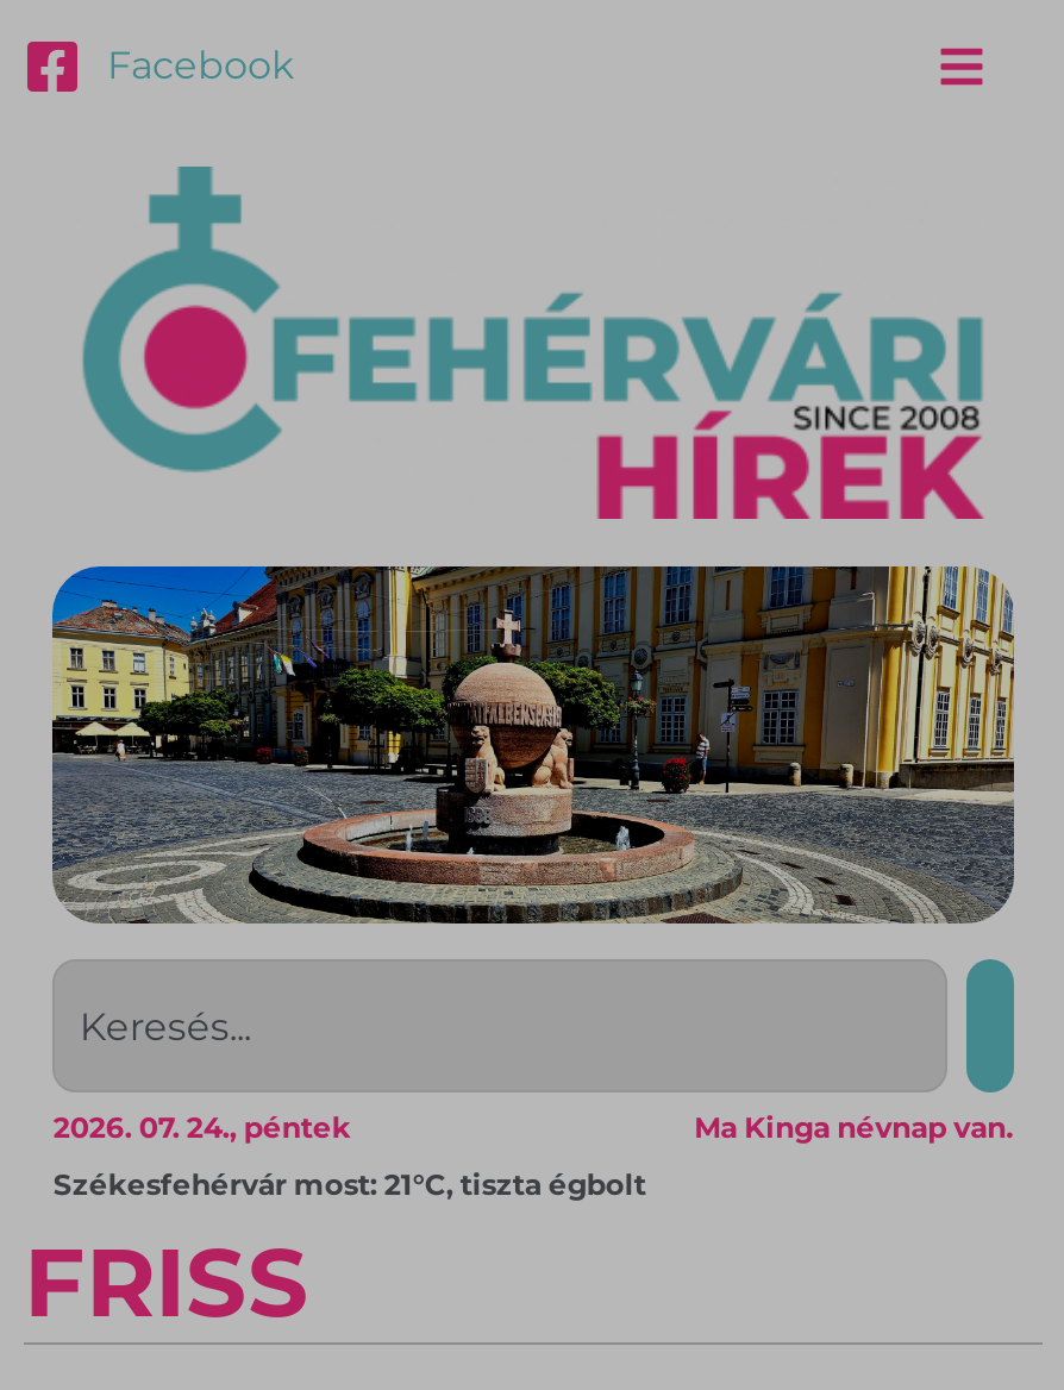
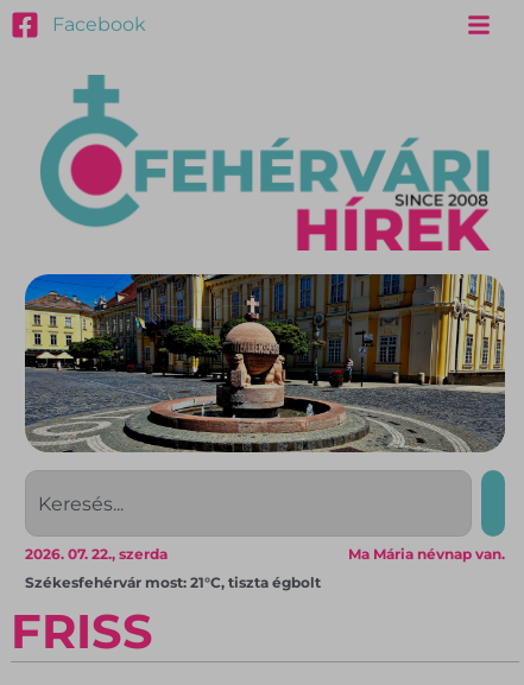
- Ma Kinga névnap van.
- 2026. 07. 24., péntek
+ Ma Mária névnap van.
+ 2026. 07. 22., szerda
